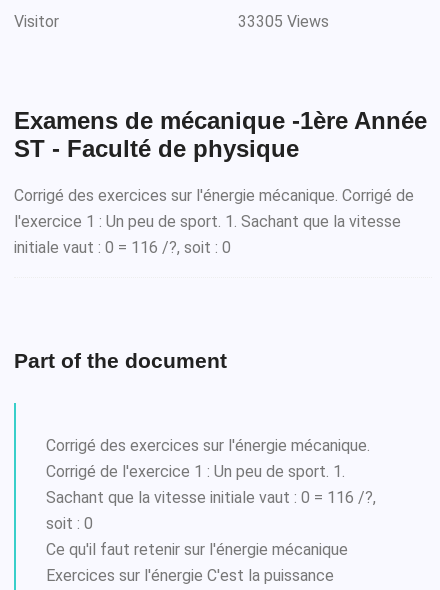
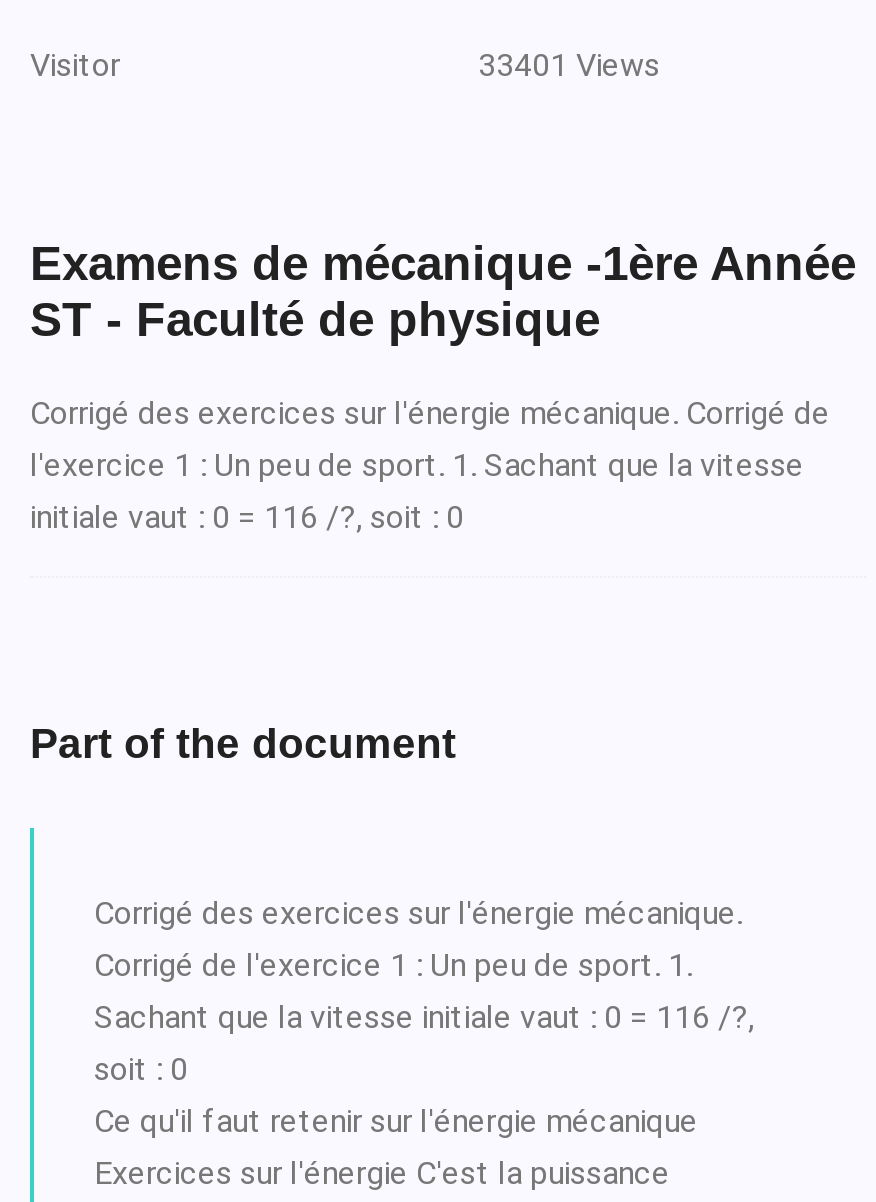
- 33305 Views
+ 33401 Views
